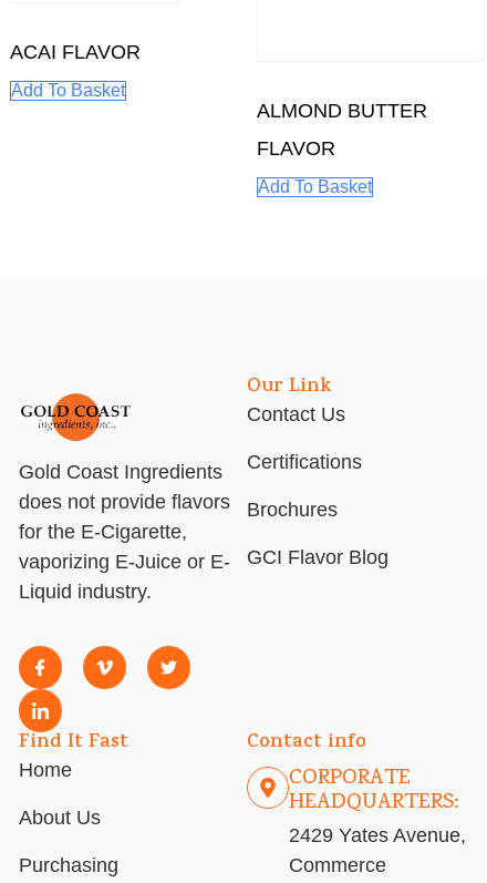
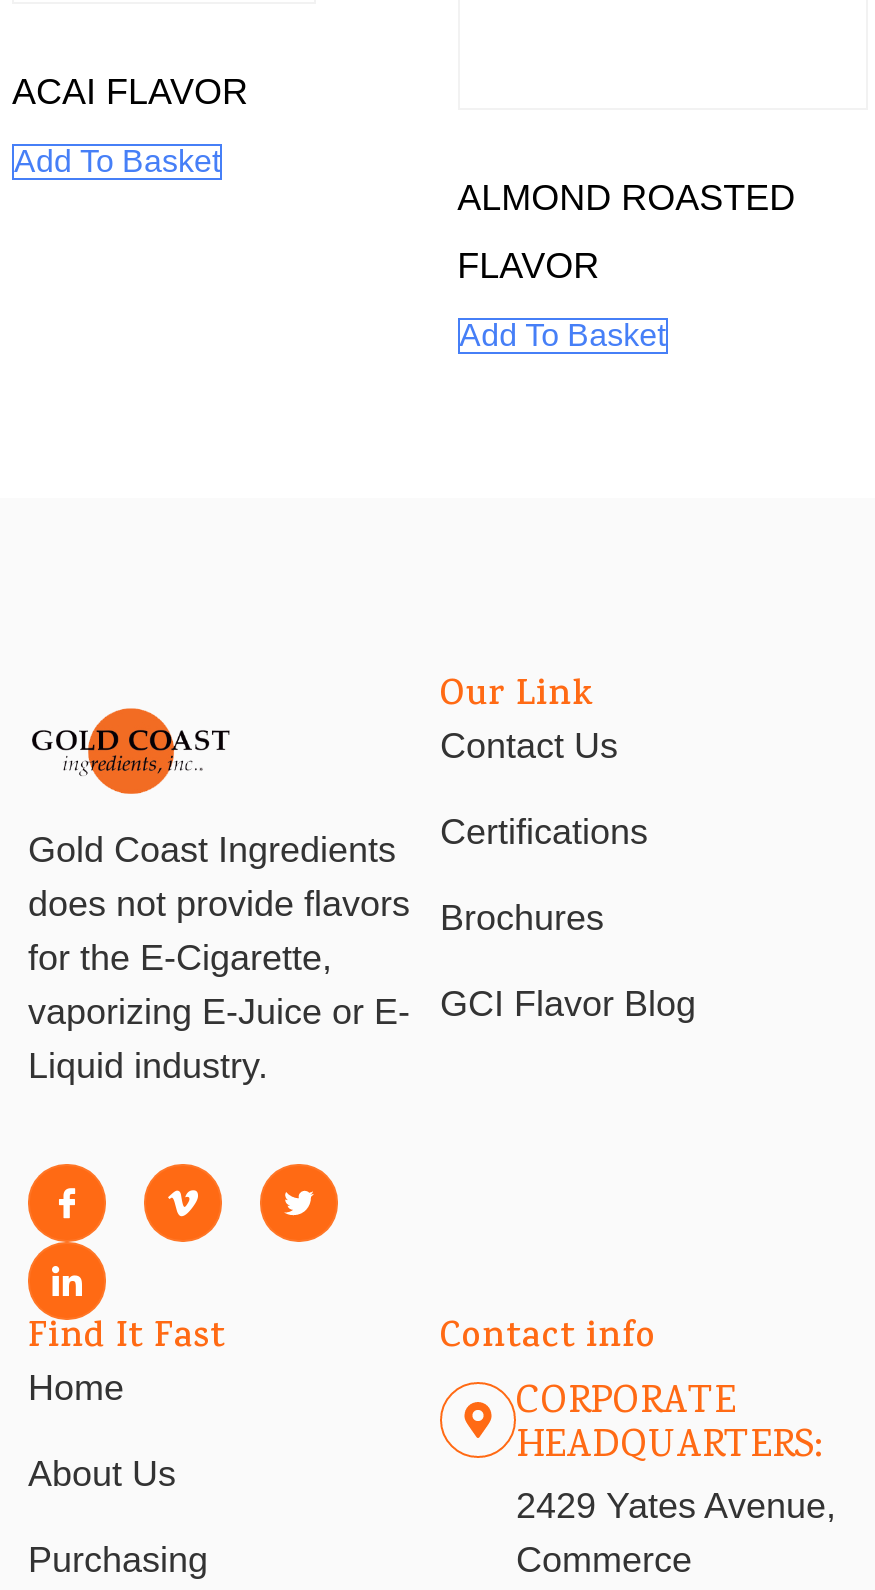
- ALMOND BUTTER
+ ALMOND ROASTED
